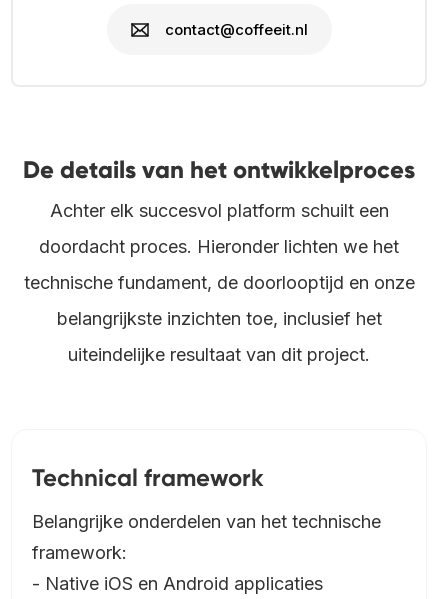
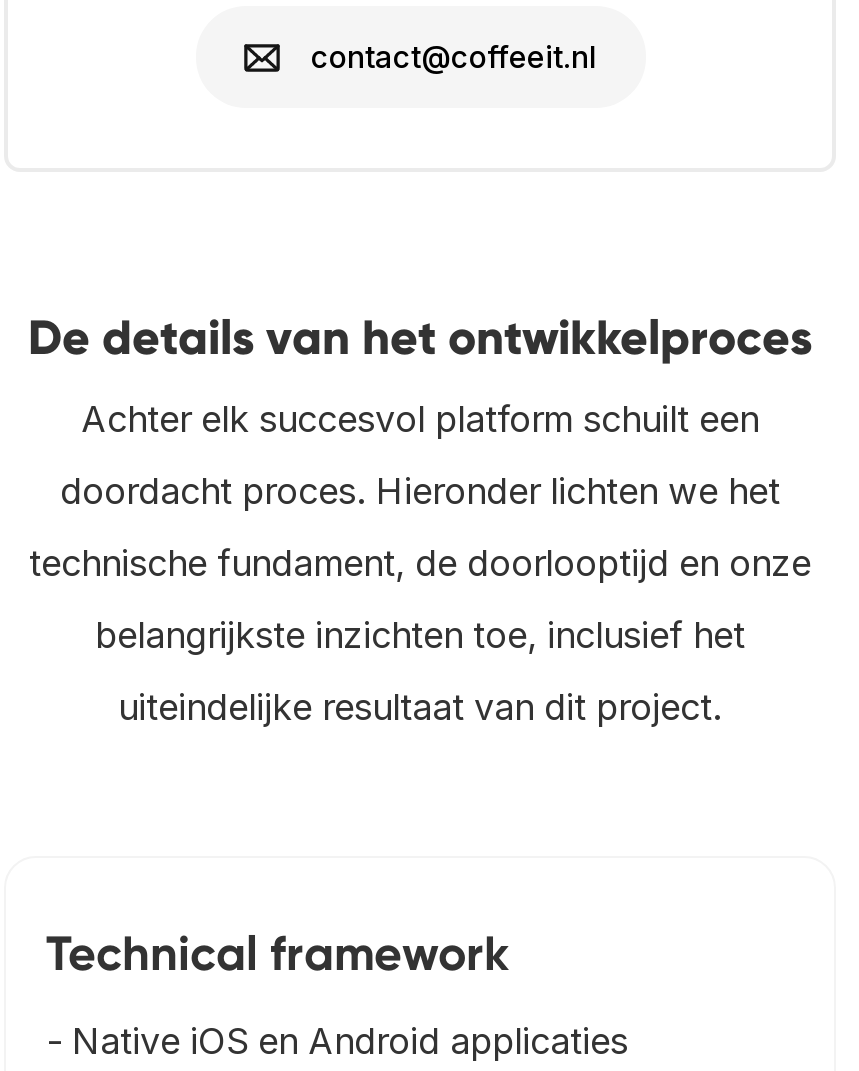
- Belangrijke onderdelen van het technische
- framework:
